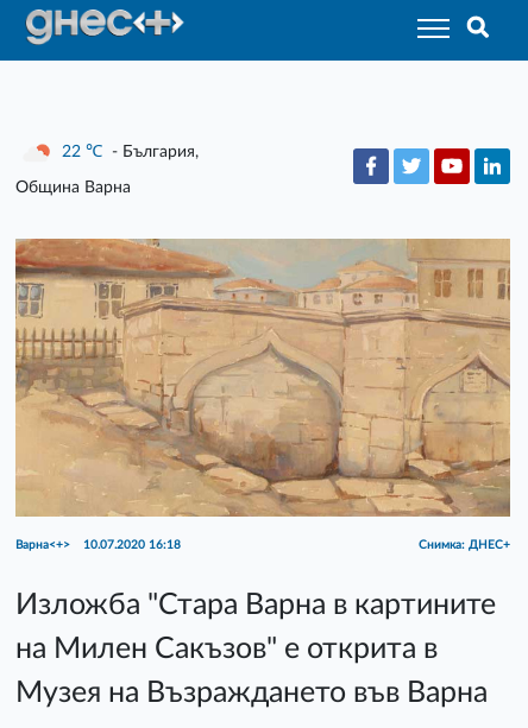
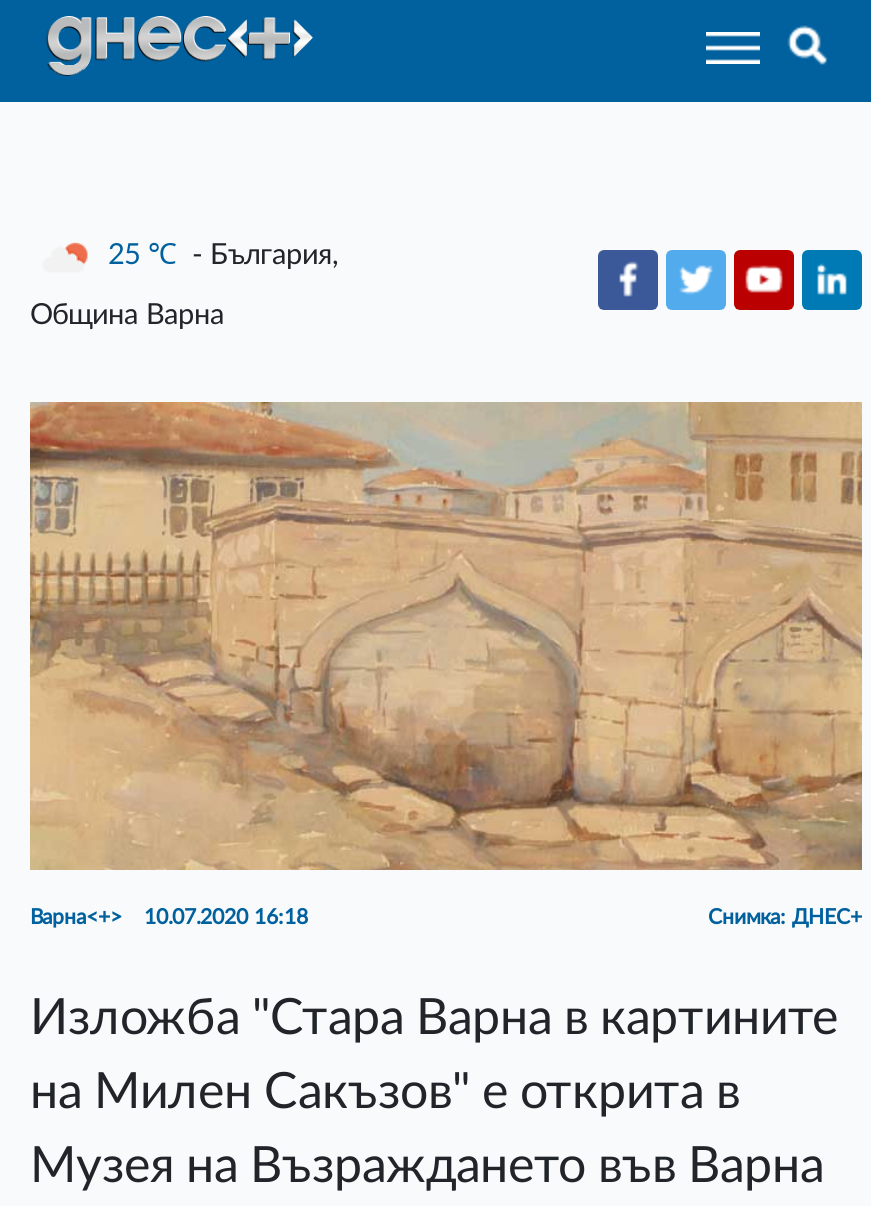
- 22 ℃ - България,
+ 25 ℃ - България,
